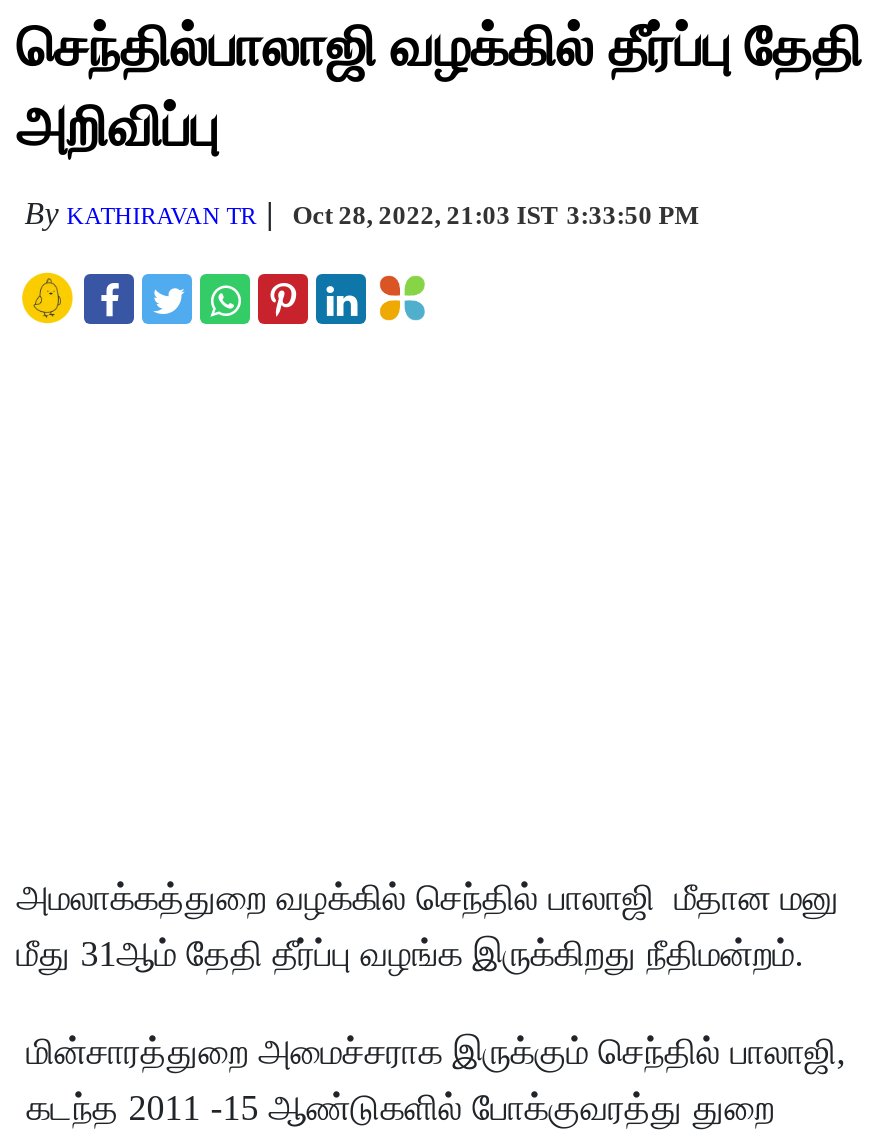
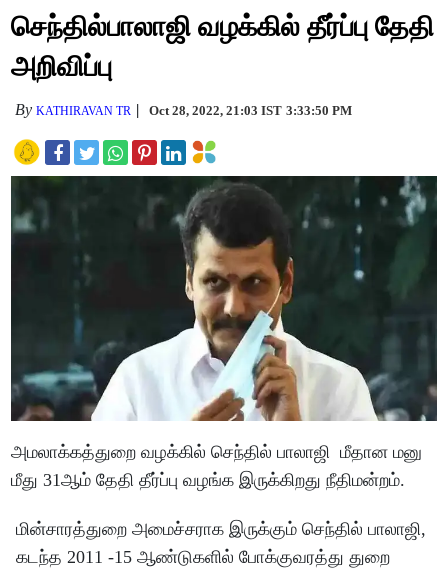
+ [image]
